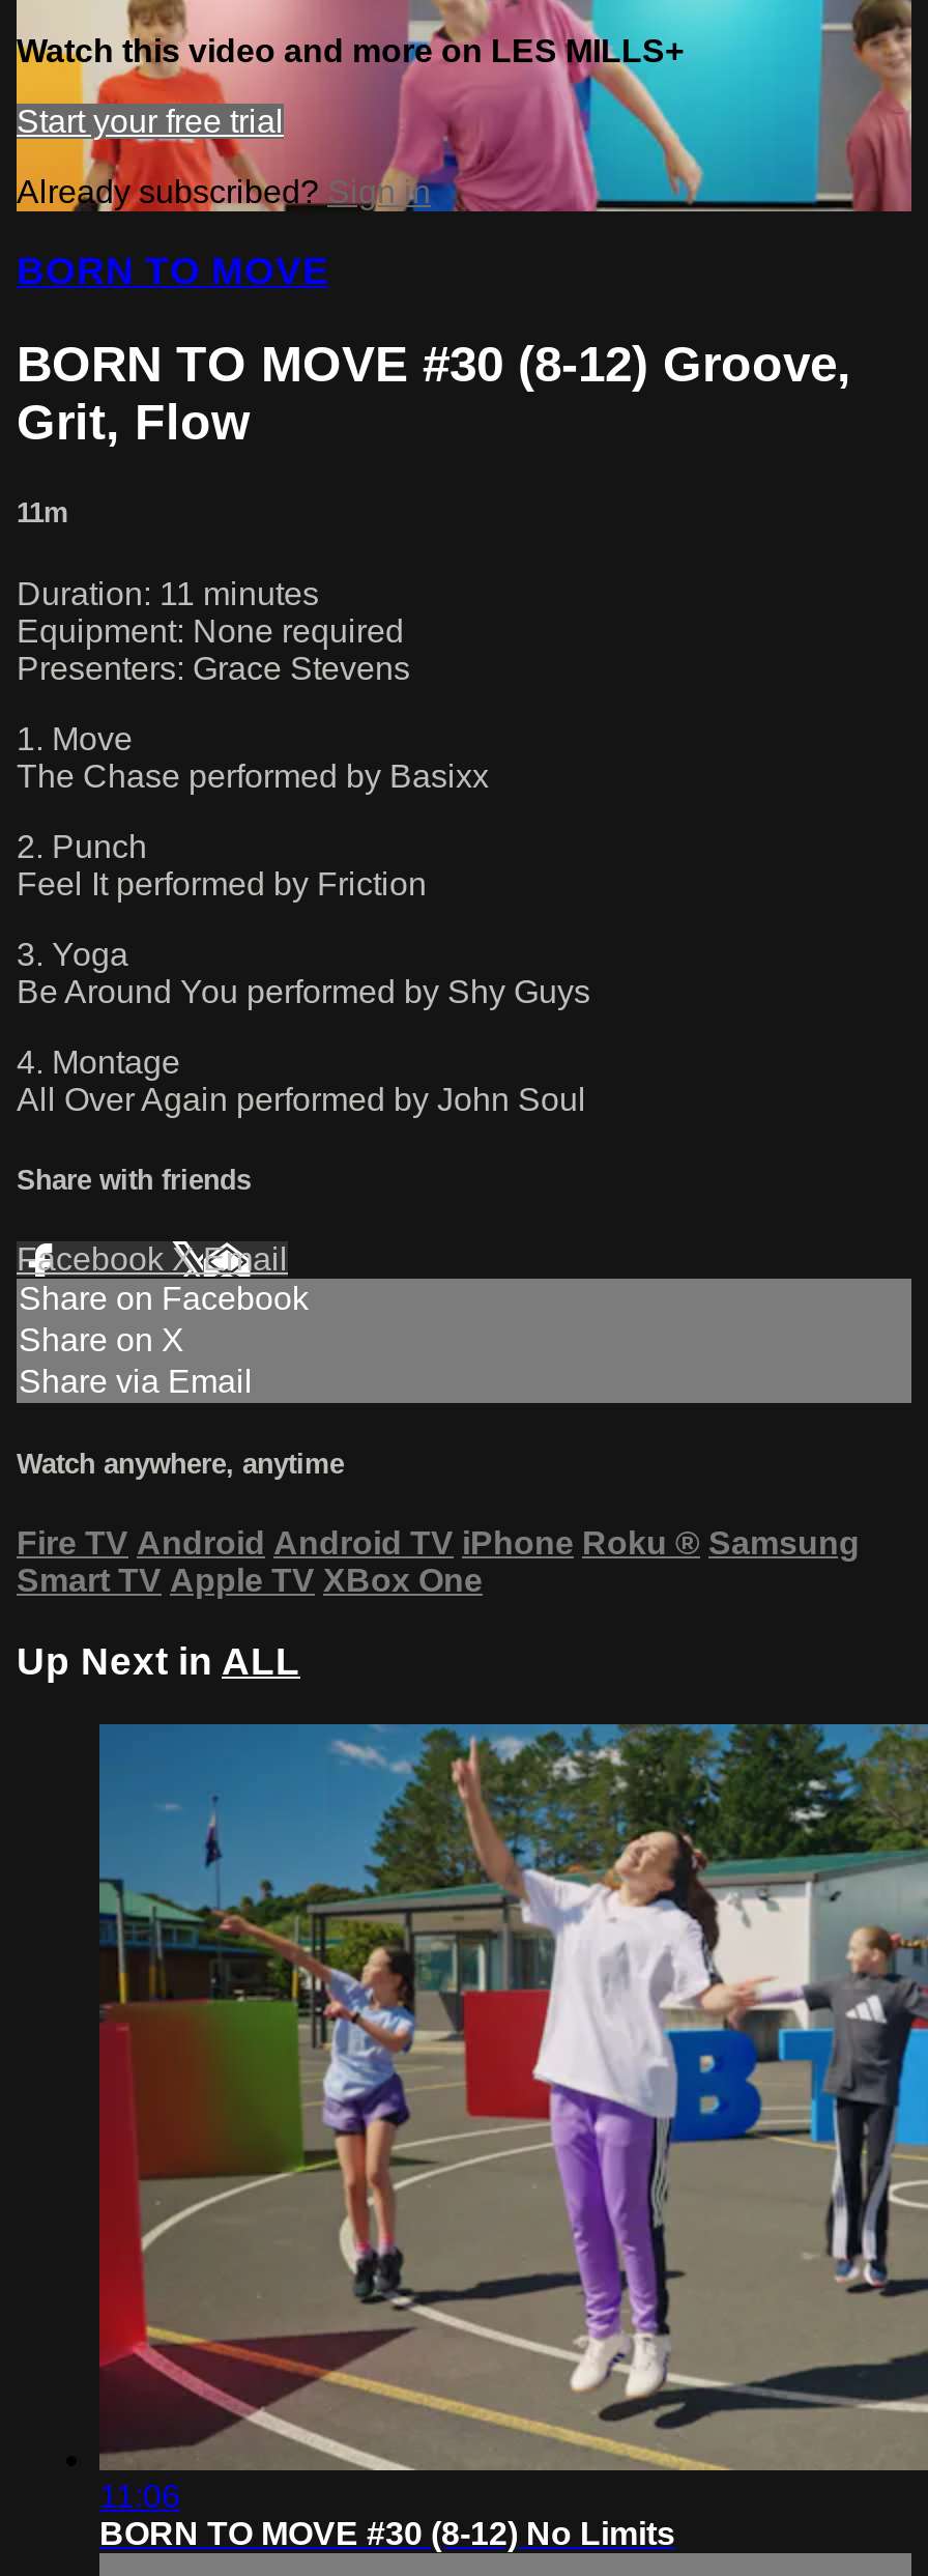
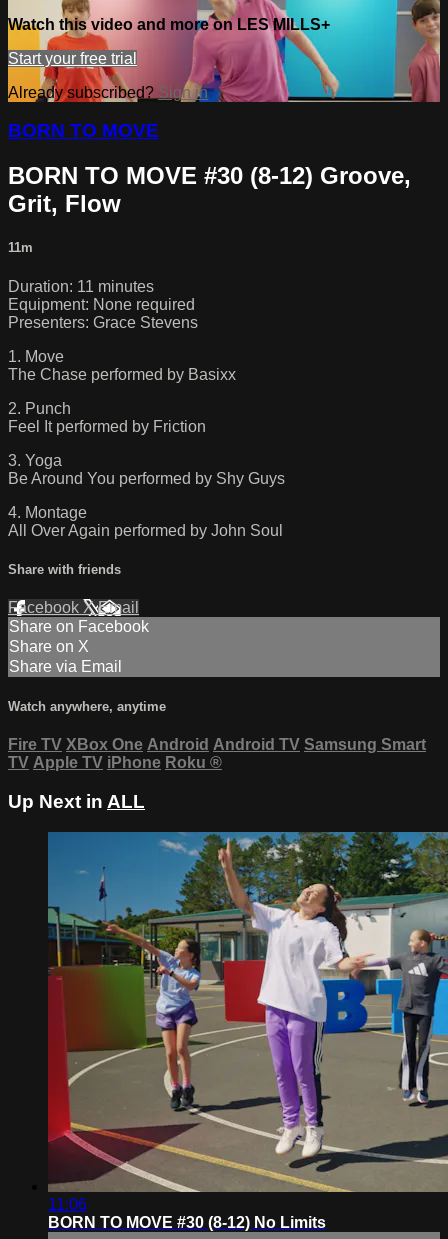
- Fire TV Android Android TV iPhone Roku ® Samsung
- Smart TV Apple TV XBox One
+ Fire TV XBox One Android Android TV Samsung Smart
+ TV Apple TV iPhone Roku ®
